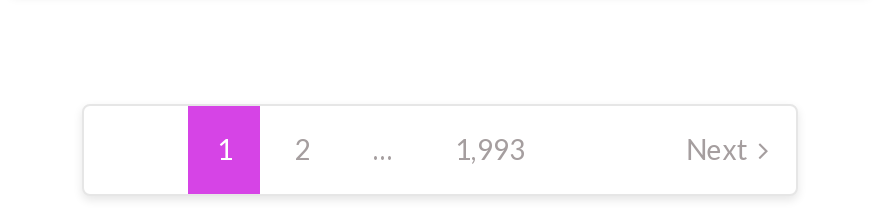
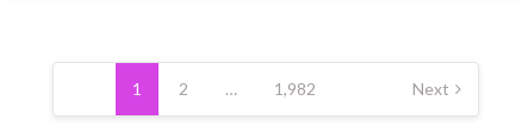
- 1,993
+ 1,982
